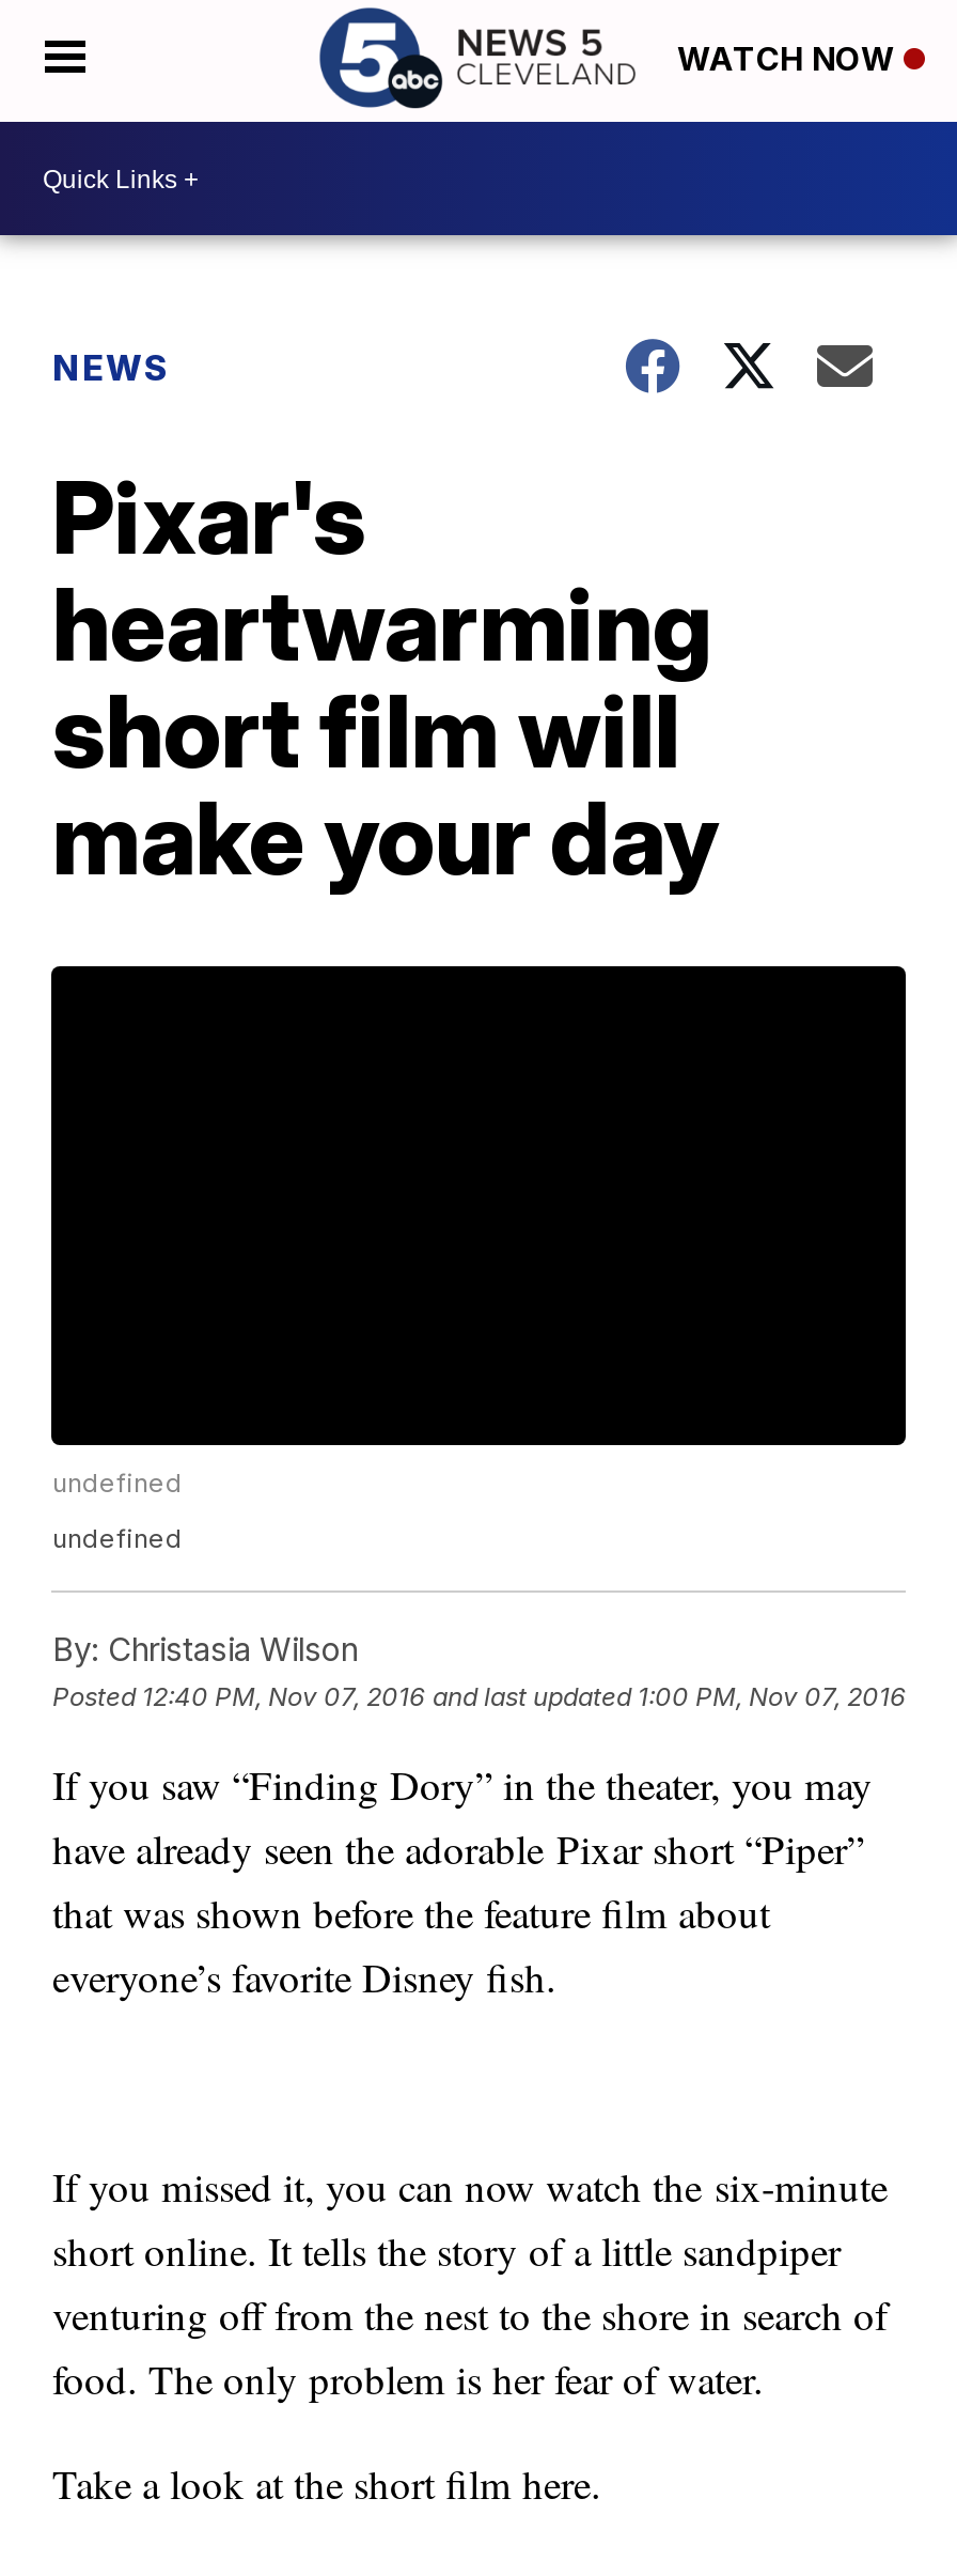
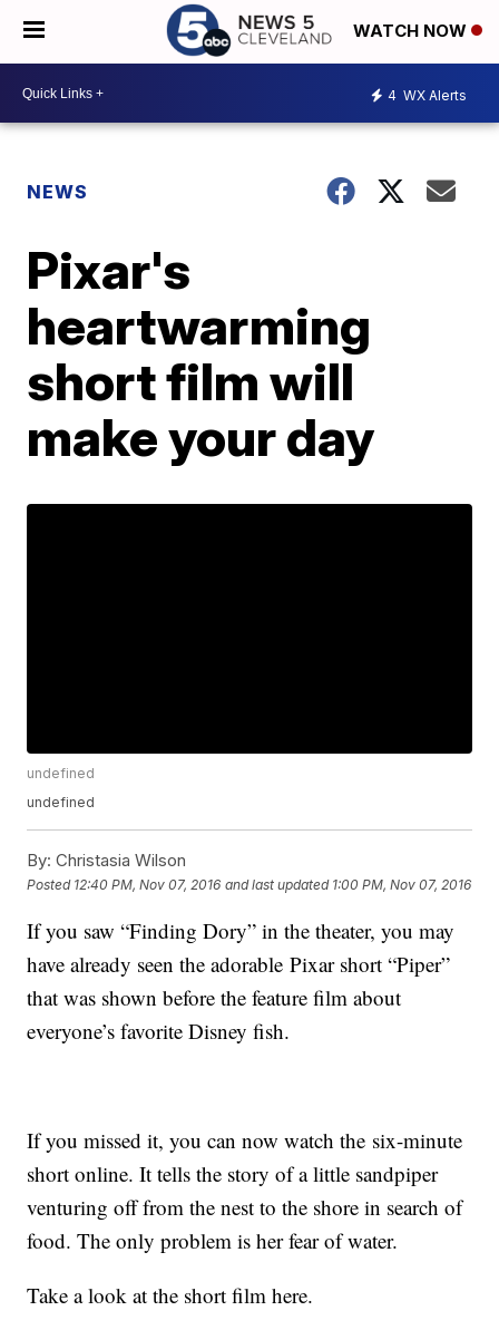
+ 4 WX Alerts
